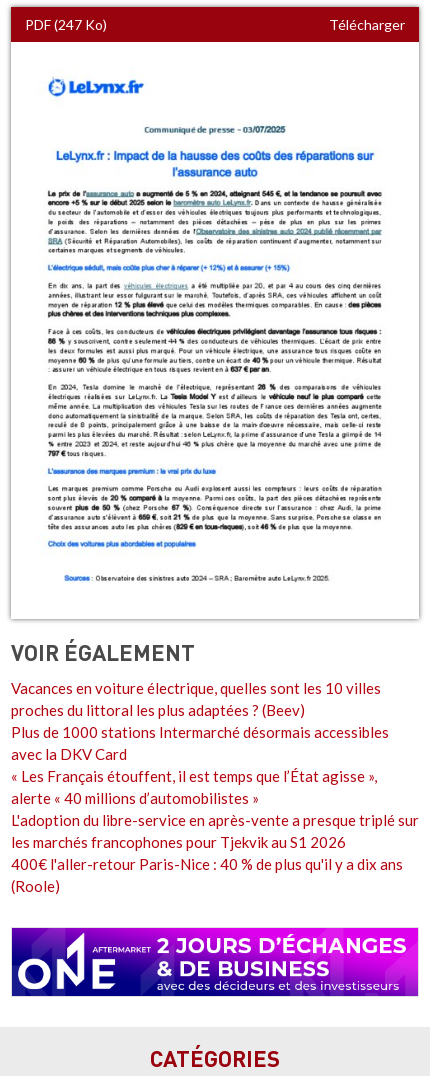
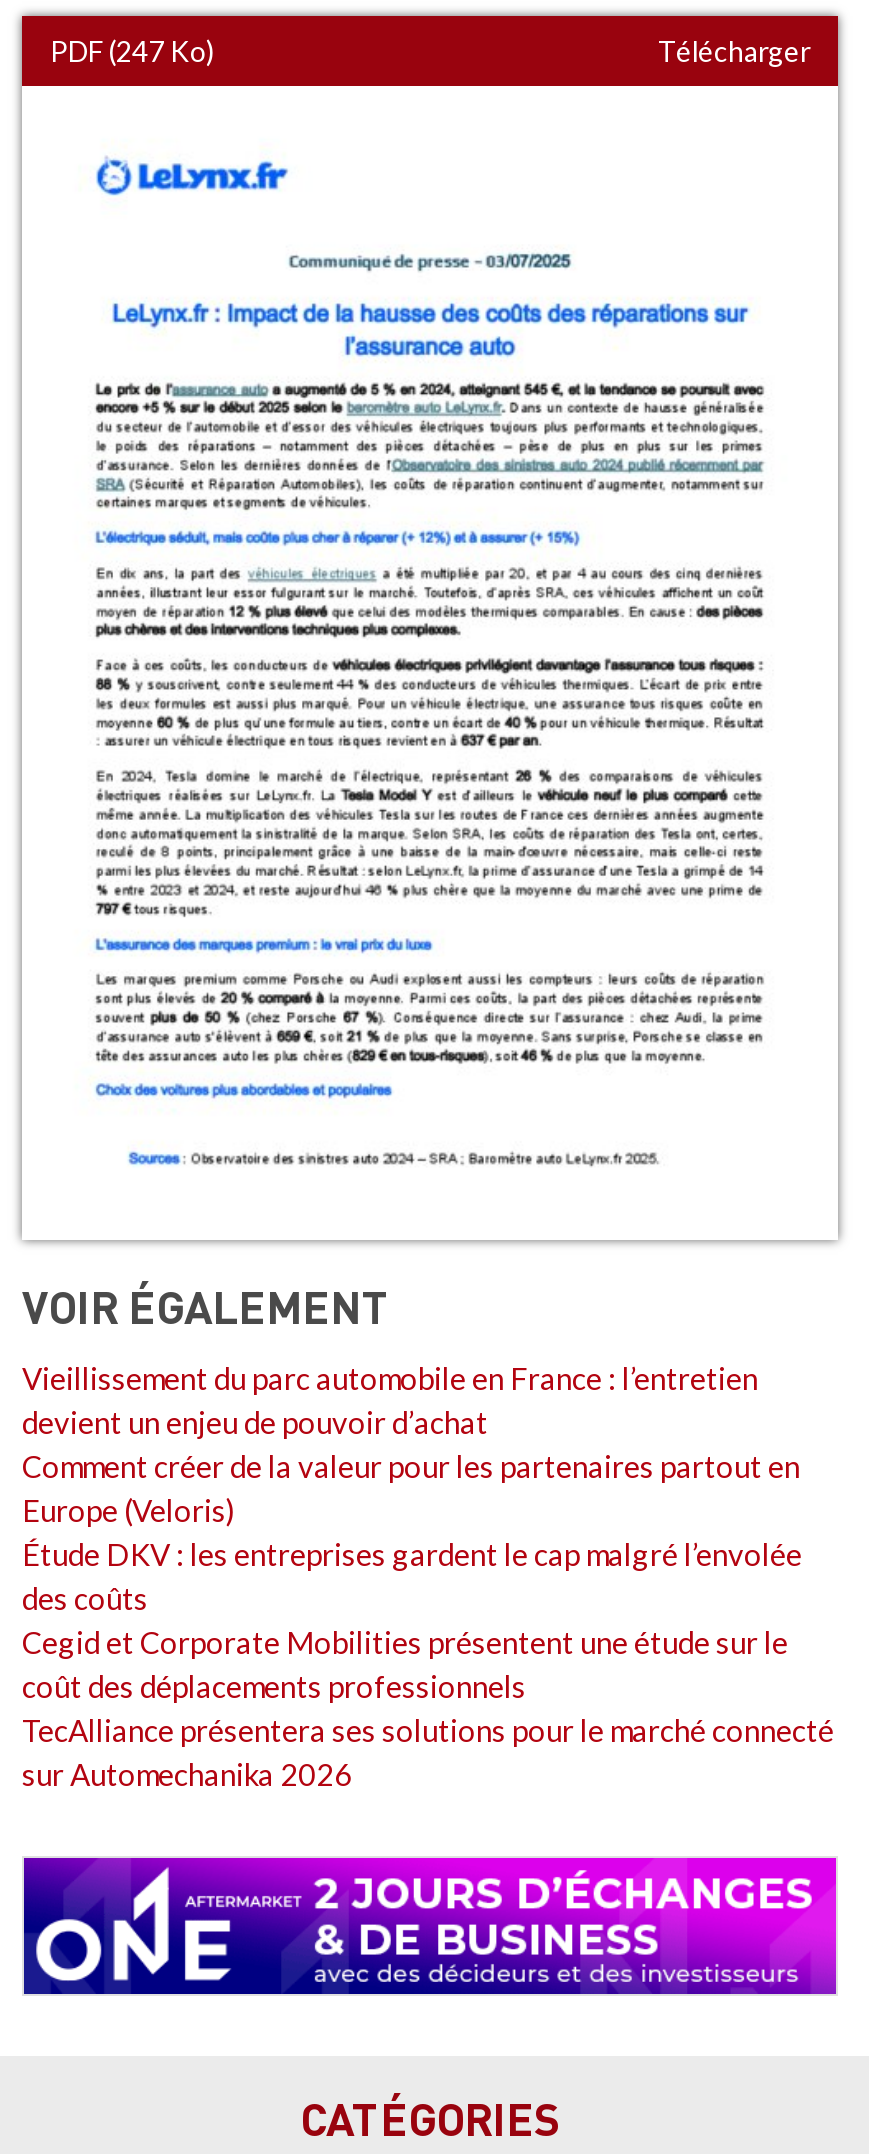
- Vacances en voiture électrique, quelles sont les 10 villes
- proches du littoral les plus adaptées ? (Beev)
- Plus de 1000 stations Intermarché désormais accessibles
- avec la DKV Card
- « Les Français étouffent, il est temps que l’État agisse »,
- alerte « 40 millions d’automobilistes »
- L'adoption du libre-service en après-vente a presque triplé sur
- les marchés francophones pour Tjekvik au S1 2026
- 400€ l'aller-retour Paris-Nice : 40 % de plus qu'il y a dix ans
- (Roole)
+ Vieillissement du parc automobile en France : l’entretien
+ devient un enjeu de pouvoir d’achat
+ Comment créer de la valeur pour les partenaires partout en
+ Europe (Veloris)
+ Étude DKV : les entreprises gardent le cap malgré l’envolée
+ des coûts
+ Cegid et Corporate Mobilities présentent une étude sur le
+ coût des déplacements professionnels
+ TecAlliance présentera ses solutions pour le marché connecté
+ sur Automechanika 2026
